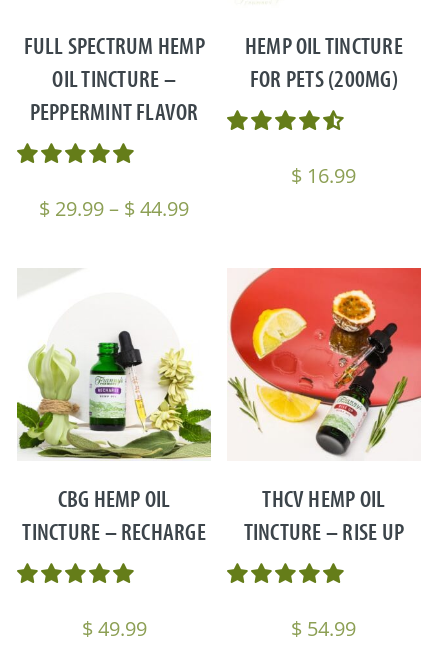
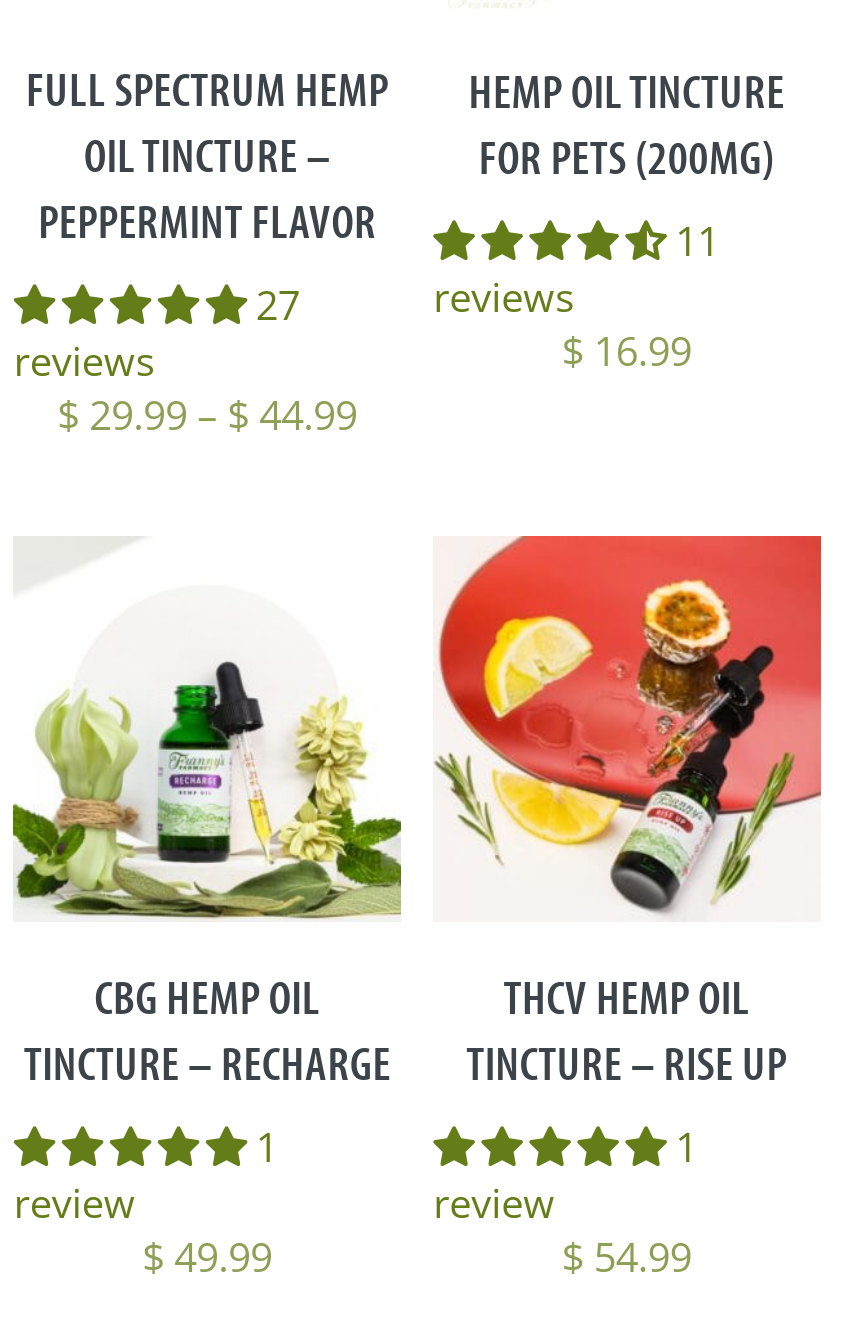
+ 27
+ reviews

+ 11
+ reviews

+ 1
+ review

+ 1
+ review
